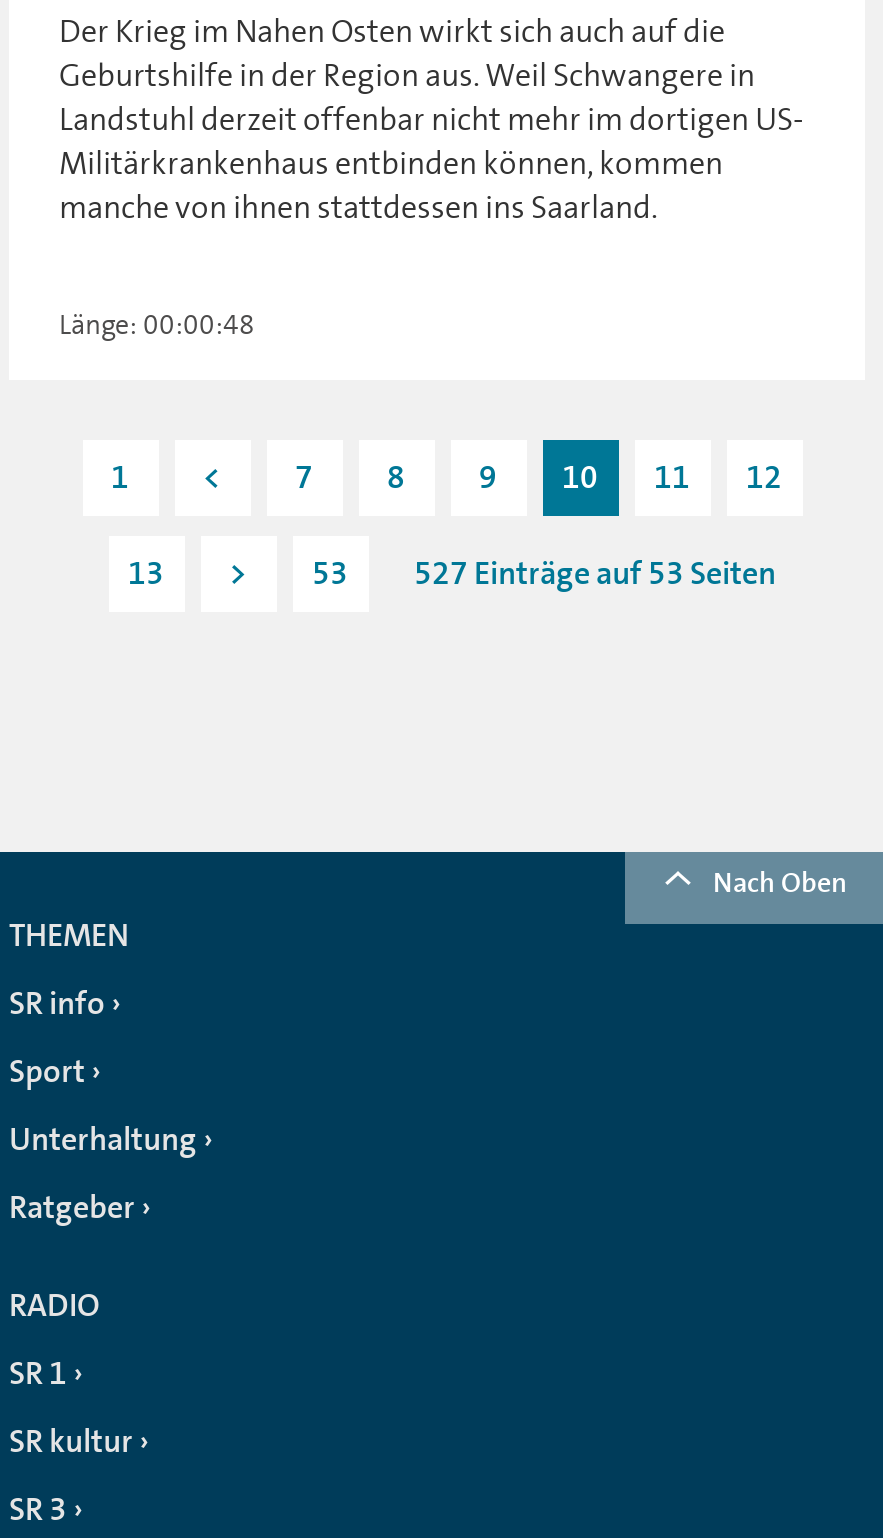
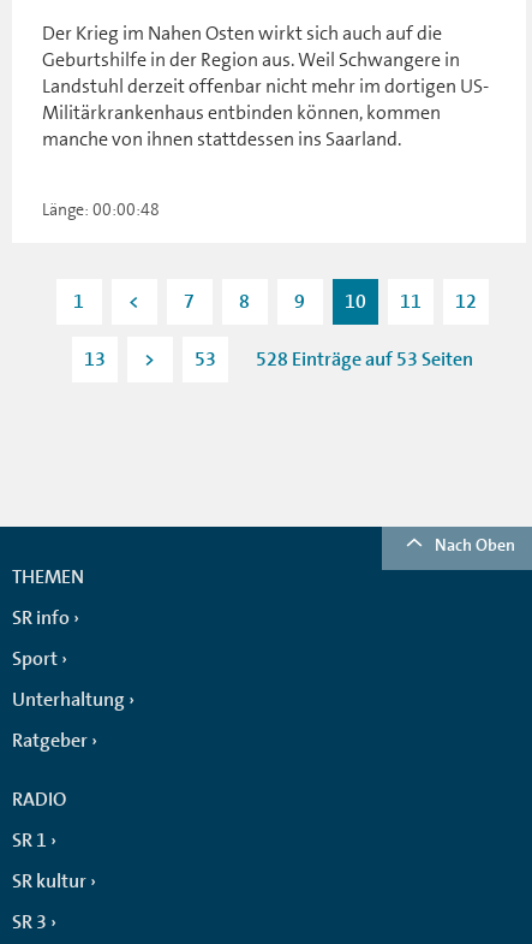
- 527 Einträge auf 53 Seiten
+ 528 Einträge auf 53 Seiten
